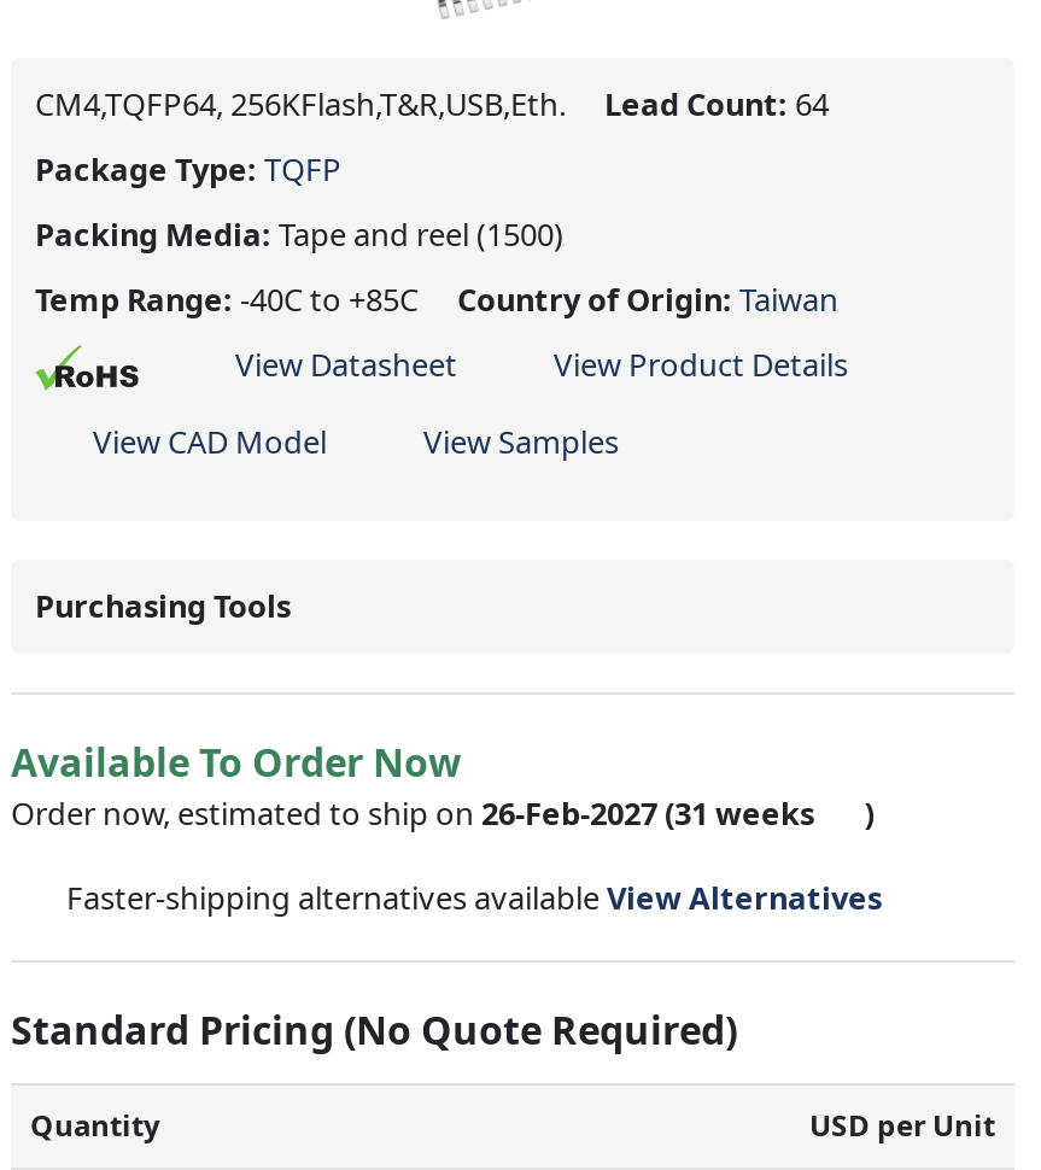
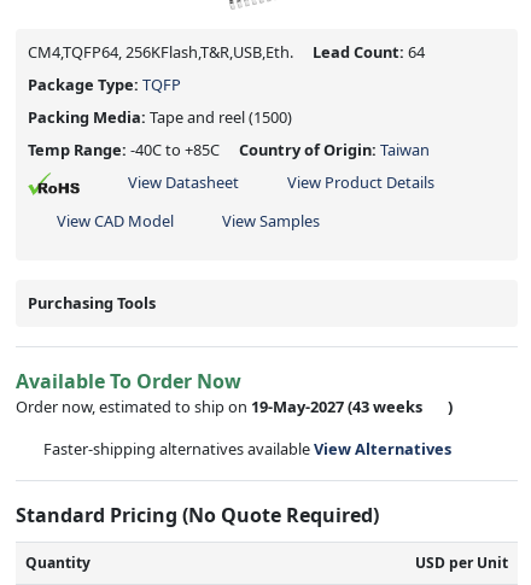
- Order now, estimated to ship on 26-Feb-2027 (31 weeks
+ Order now, estimated to ship on 19-May-2027 (43 weeks
